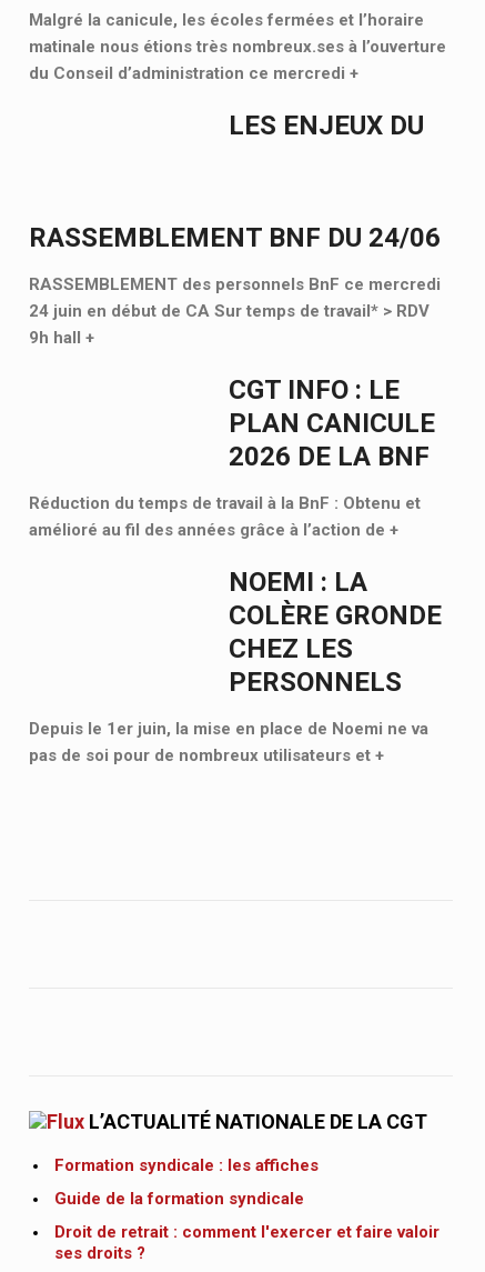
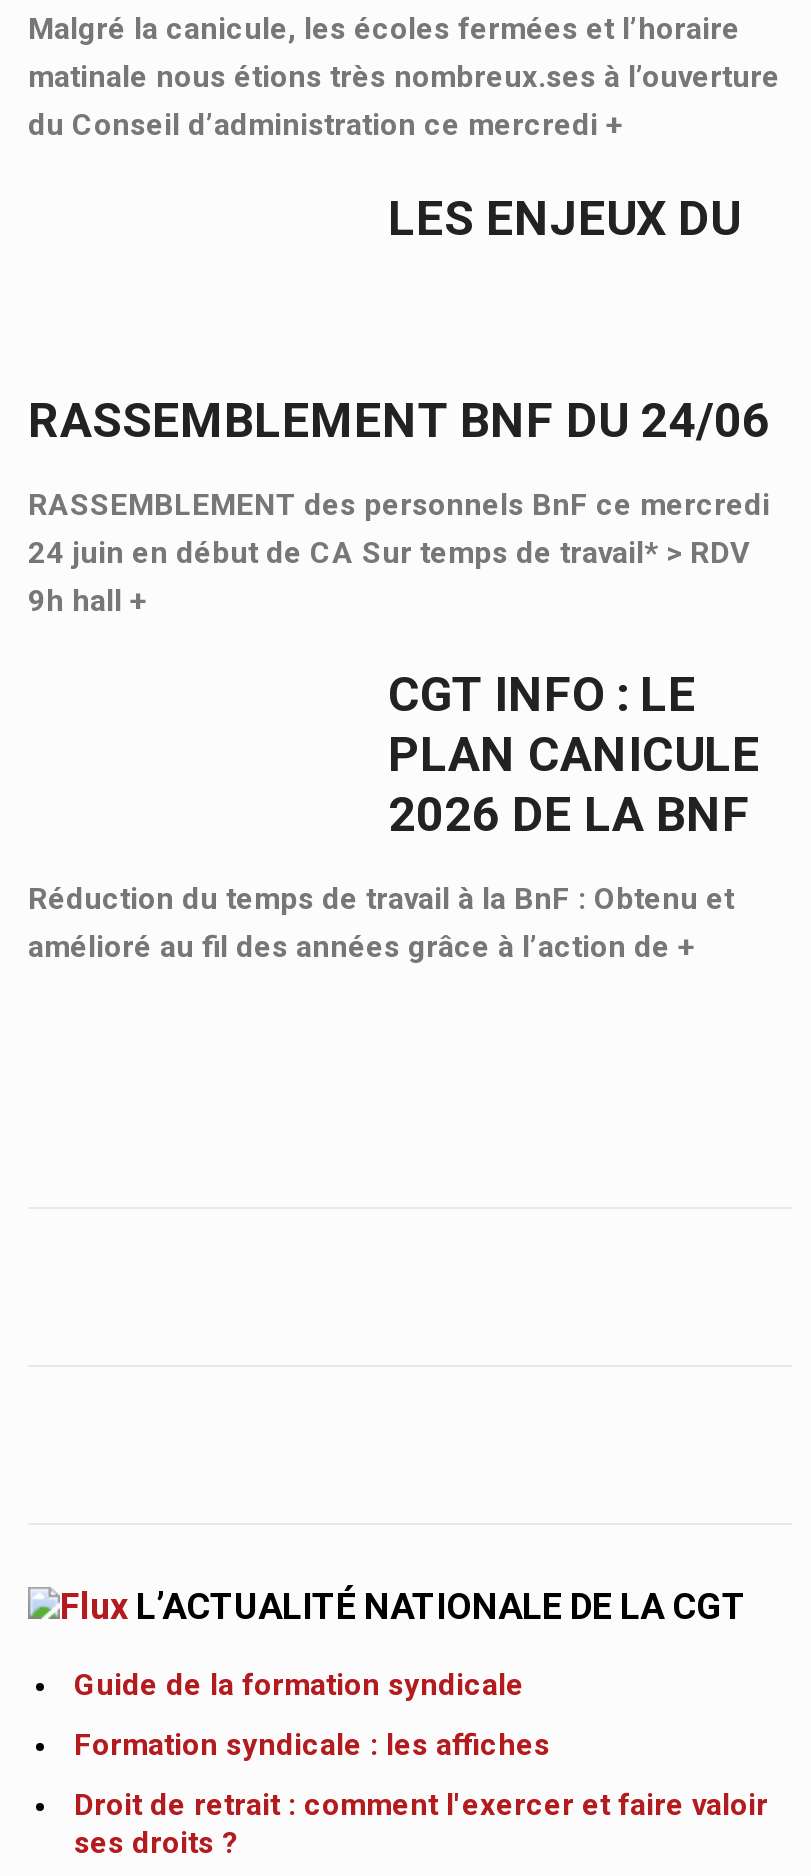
- NOEMI : LA
- COLÈRE GRONDE
- CHEZ LES
- PERSONNELS
- Depuis le 1er juin, la mise en place de Noemi ne va
- pas de soi pour de nombreux utilisateurs et +

moved up: Guide de la formation syndicale
